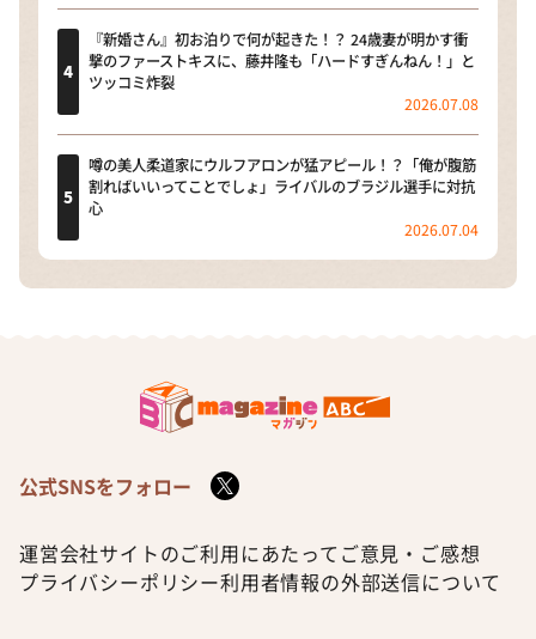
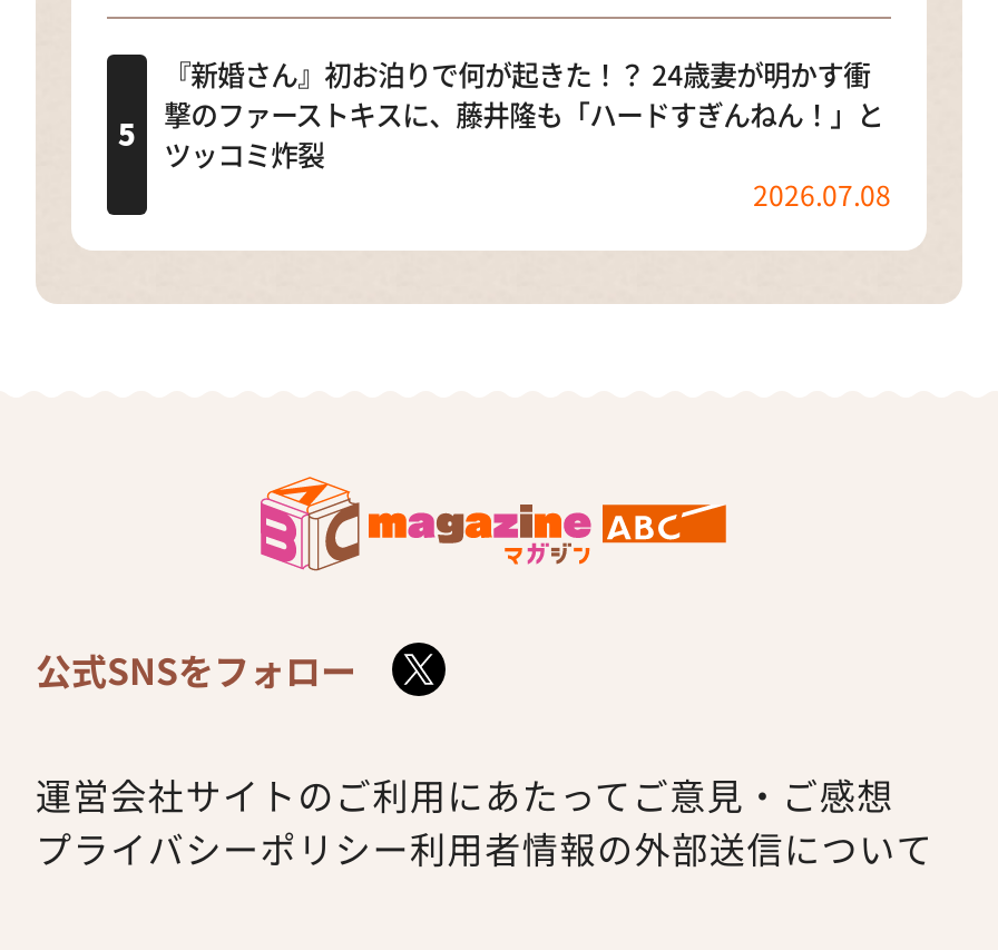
- 噂の美人柔道家にウルフアロンが猛アピール！？「俺が腹筋
- 割ればいいってことでしょ」ライバルのブラジル選手に対抗
- 心
- 2026.07.04
